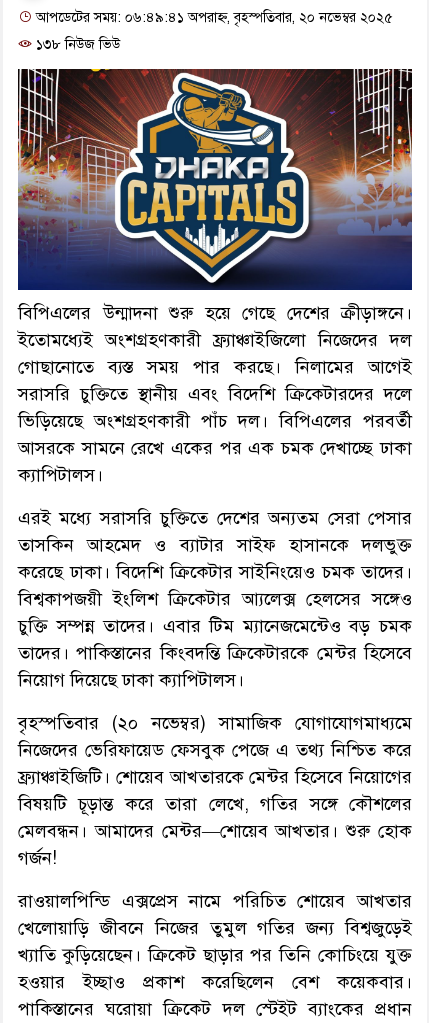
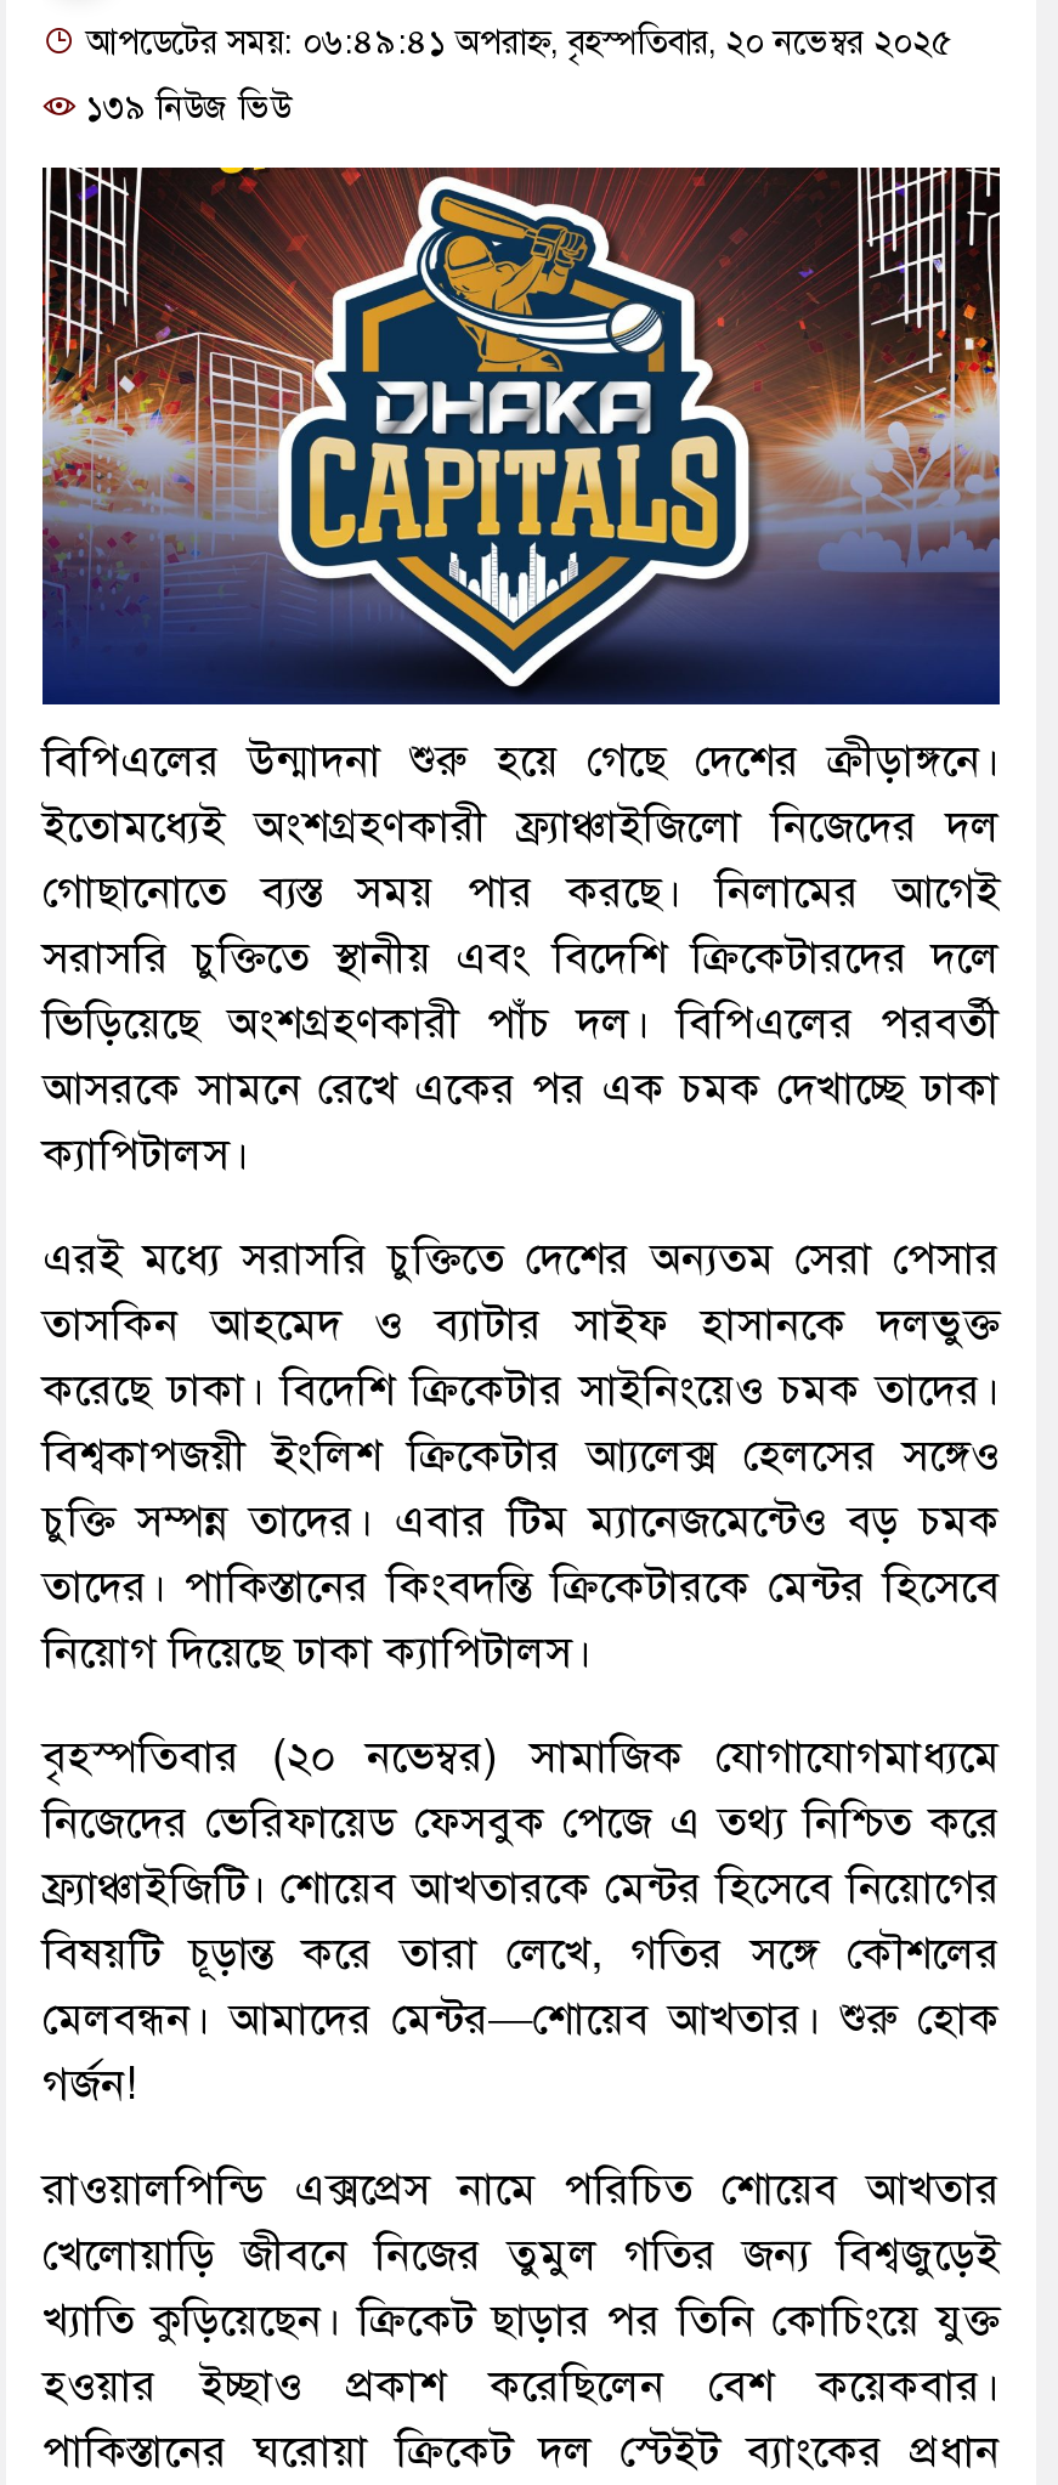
- ১৩৮ নিউজ ভিউ
+ ১৩৯ নিউজ ভিউ
